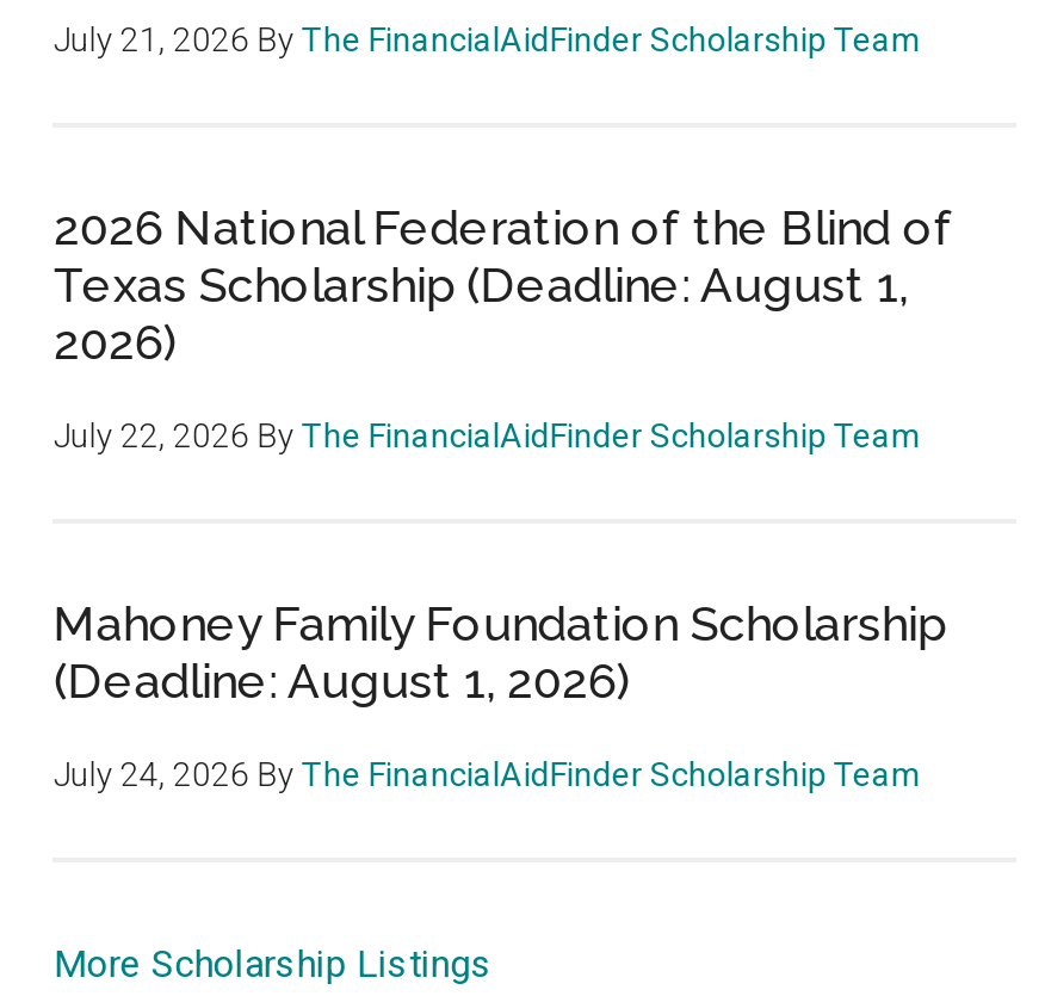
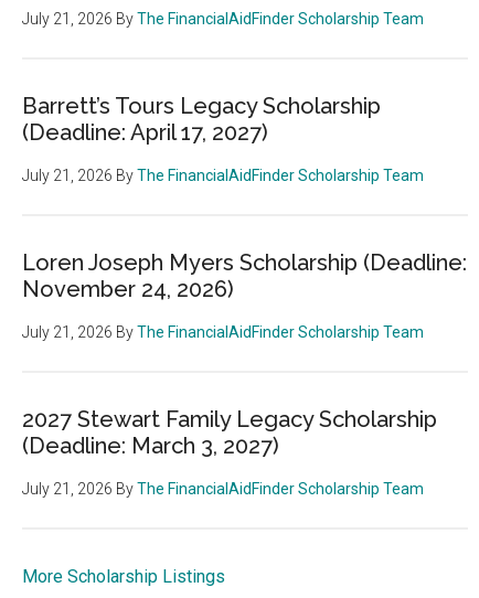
- 2026 National Federation of the Blind of
- Texas Scholarship (Deadline: August 1,
- 2026)
- July 22, 2026 By The FinancialAidFinder Scholarship Team
- Mahoney Family Foundation Scholarship
- (Deadline: August 1, 2026)
- July 24, 2026 By The FinancialAidFinder Scholarship Team
+ Barrett’s Tours Legacy Scholarship
+ (Deadline: April 17, 2027)
+ July 21, 2026 By The FinancialAidFinder Scholarship Team
+ Loren Joseph Myers Scholarship (Deadline:
+ November 24, 2026)
+ July 21, 2026 By The FinancialAidFinder Scholarship Team
+ 2027 Stewart Family Legacy Scholarship
+ (Deadline: March 3, 2027)
+ July 21, 2026 By The FinancialAidFinder Scholarship Team
